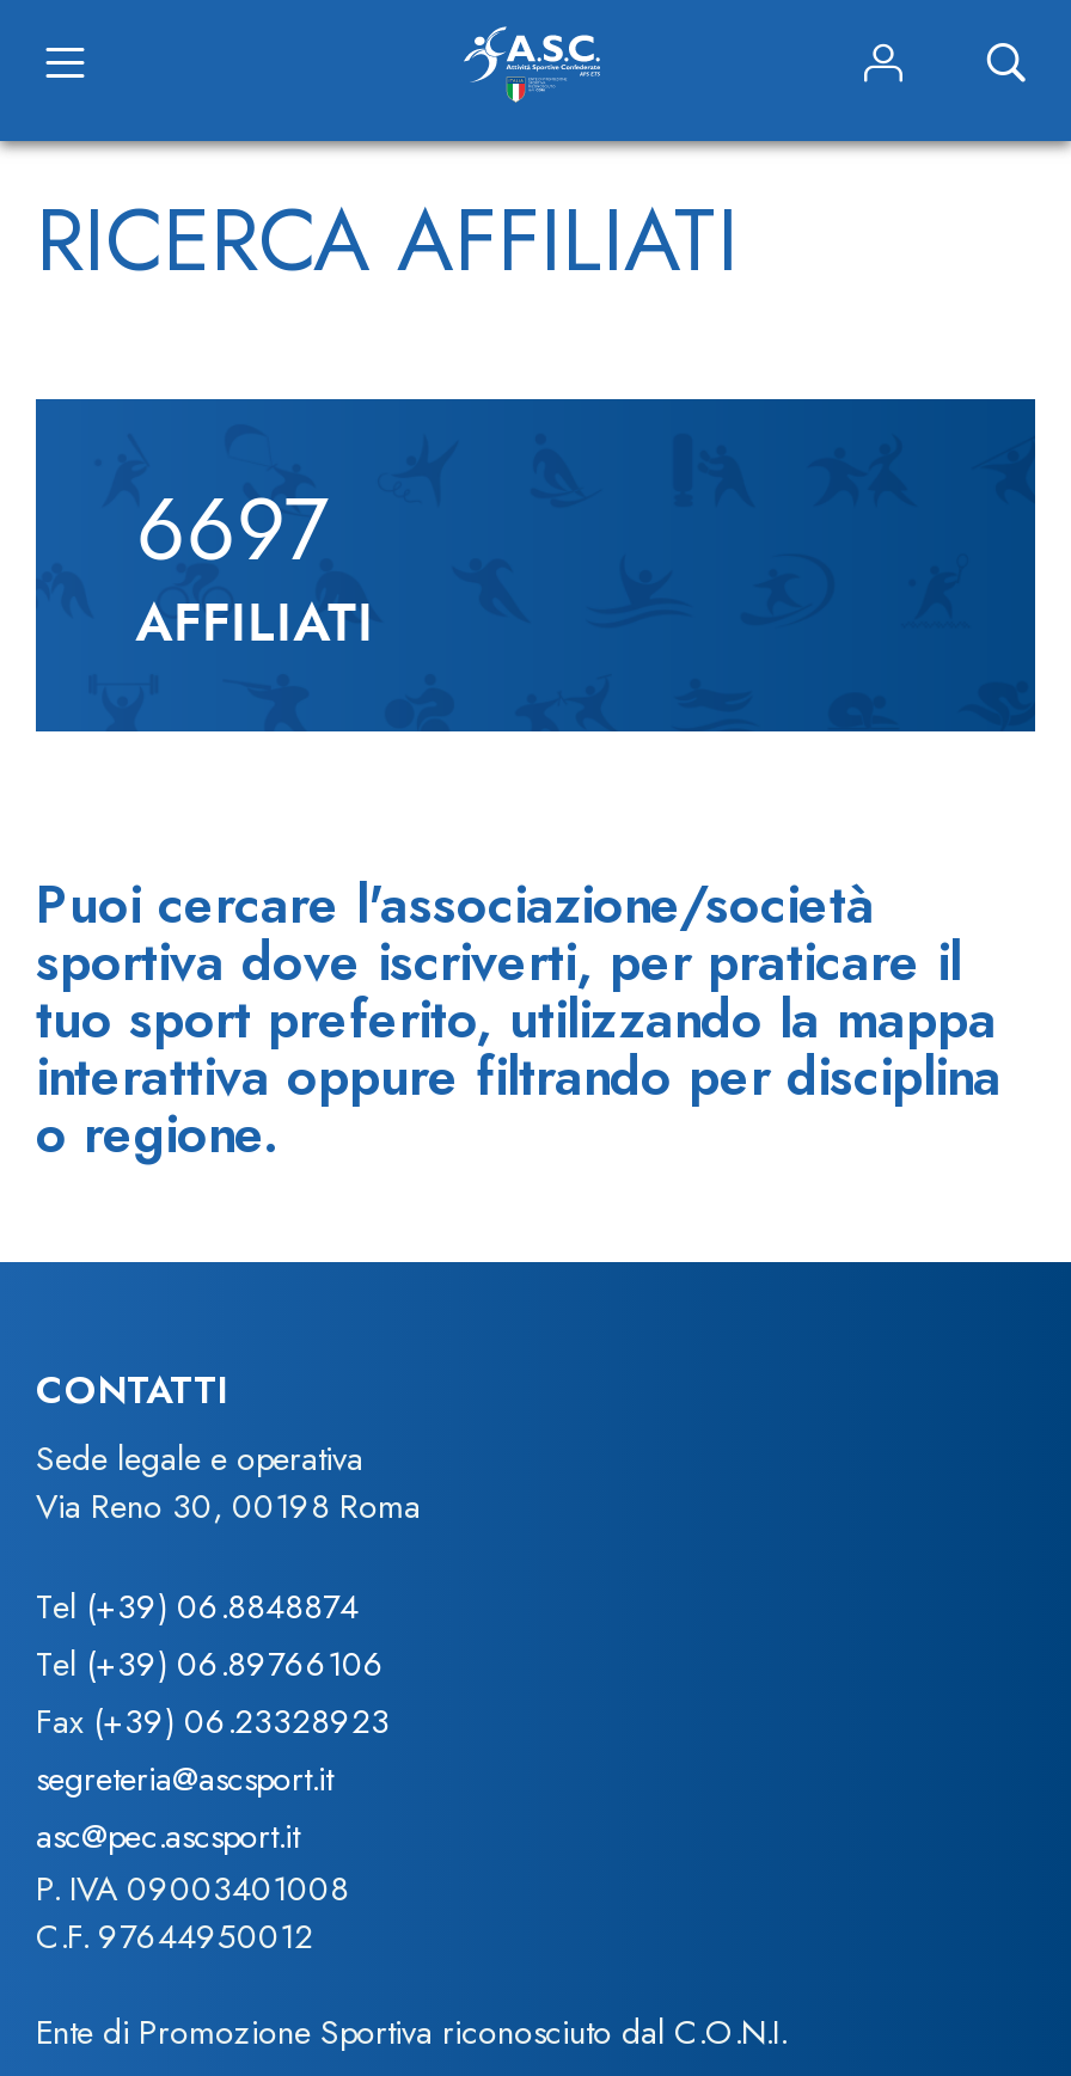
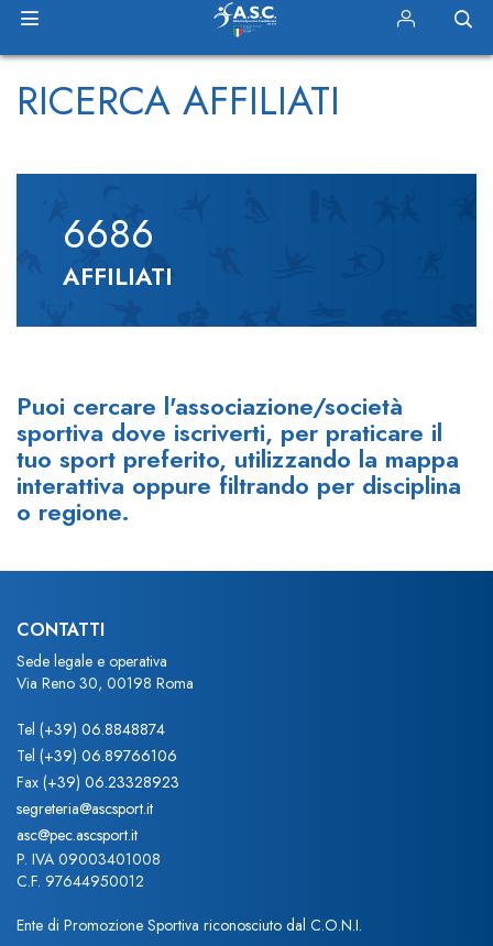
- 6697
+ 6686
